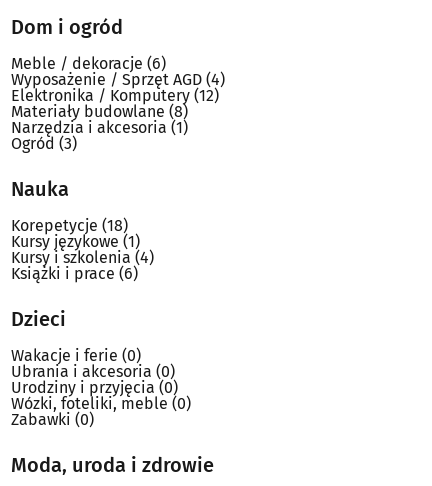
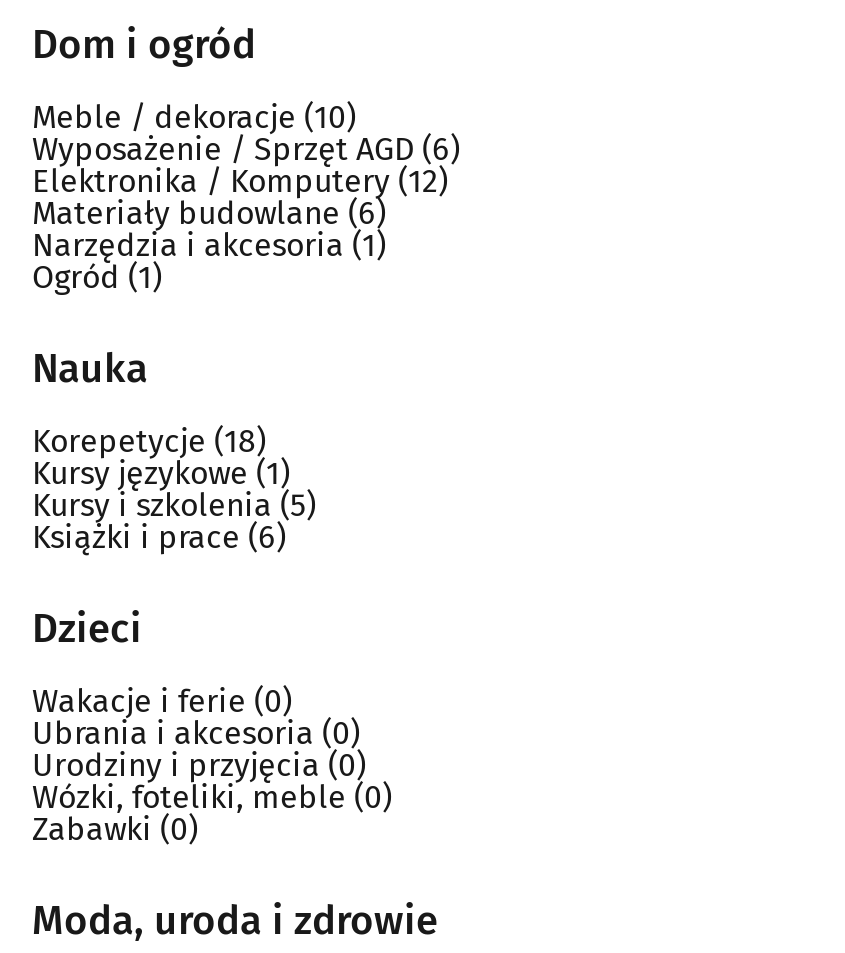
- Meble / dekoracje (6)
+ Meble / dekoracje (10)

- Wyposażenie / Sprzęt AGD (4)
+ Wyposażenie / Sprzęt AGD (6)

- Materiały budowlane(8)
+ Materiały budowlane(6)

- Ogród(3)
+ Ogród(1)

- Kursy i szkolenia(4)
+ Kursy i szkolenia(5)
